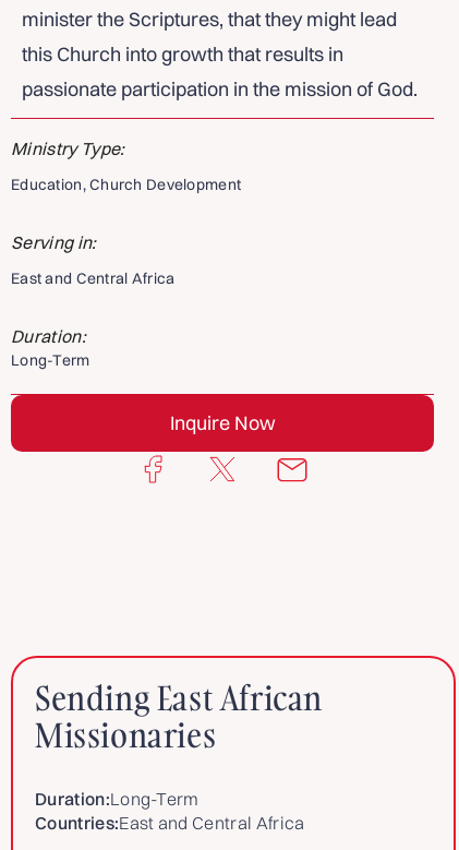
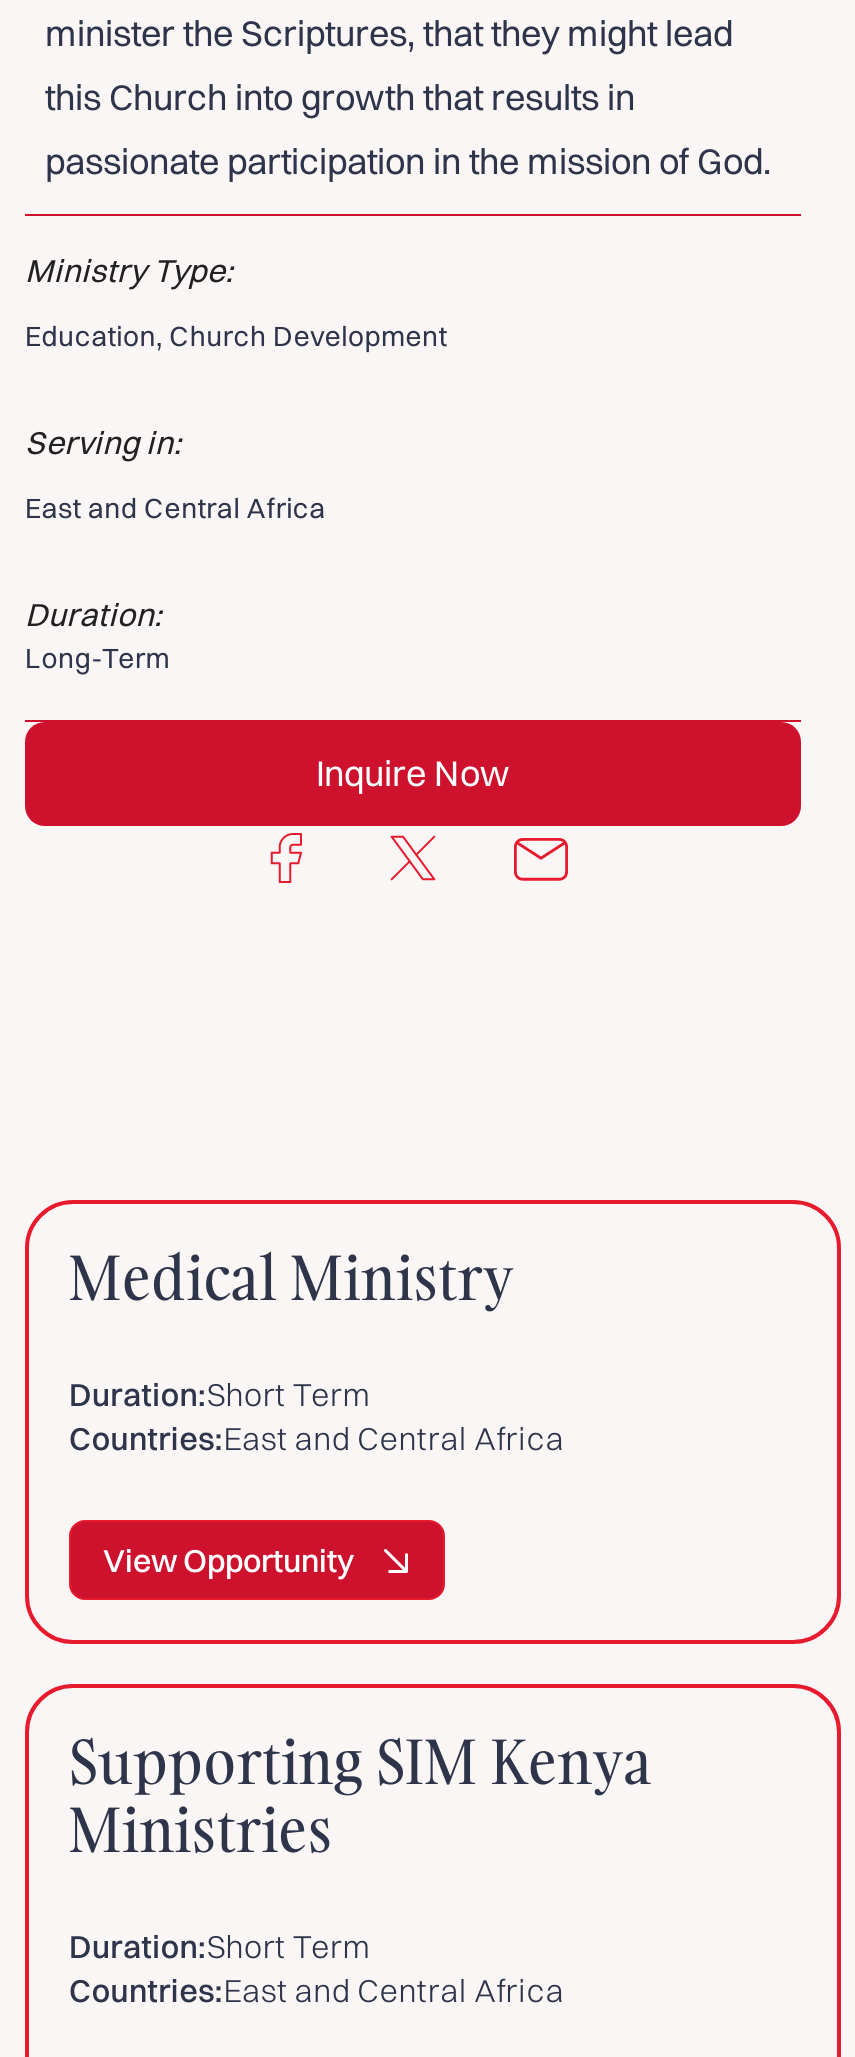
- Sending East African
- Missionaries
- Duration:Long-Term
+ Medical Ministry
+ Duration:Short Term
+ Countries:East and Central Africa
+ View Opportunity
+ Supporting SIM Kenya
+ Ministries
+ Duration:Short Term
